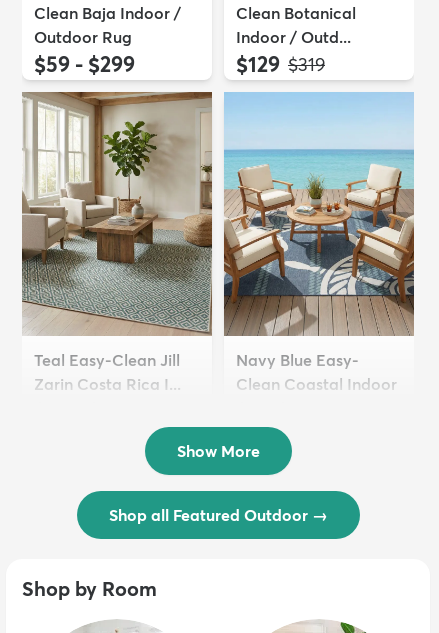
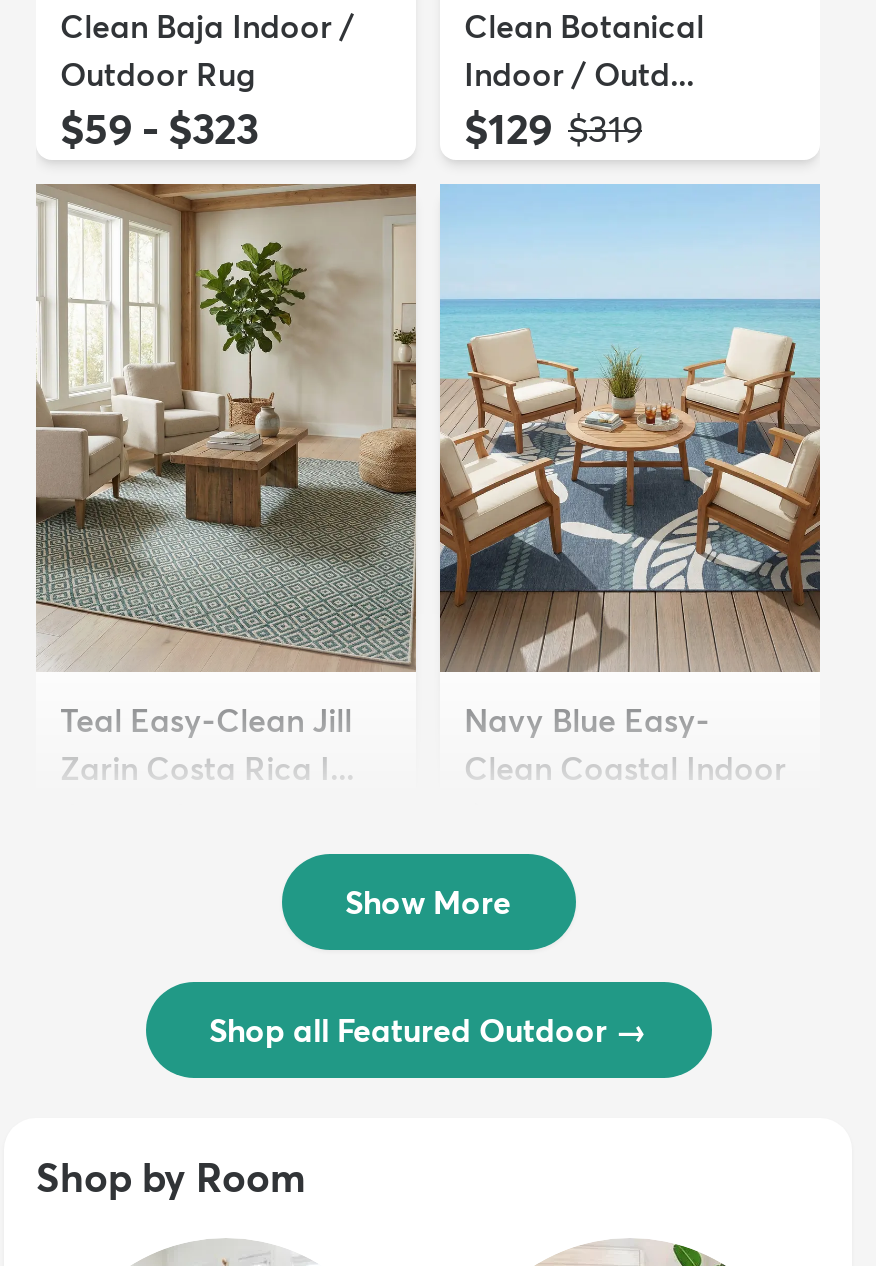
- $59 - $299
+ $59 - $323
